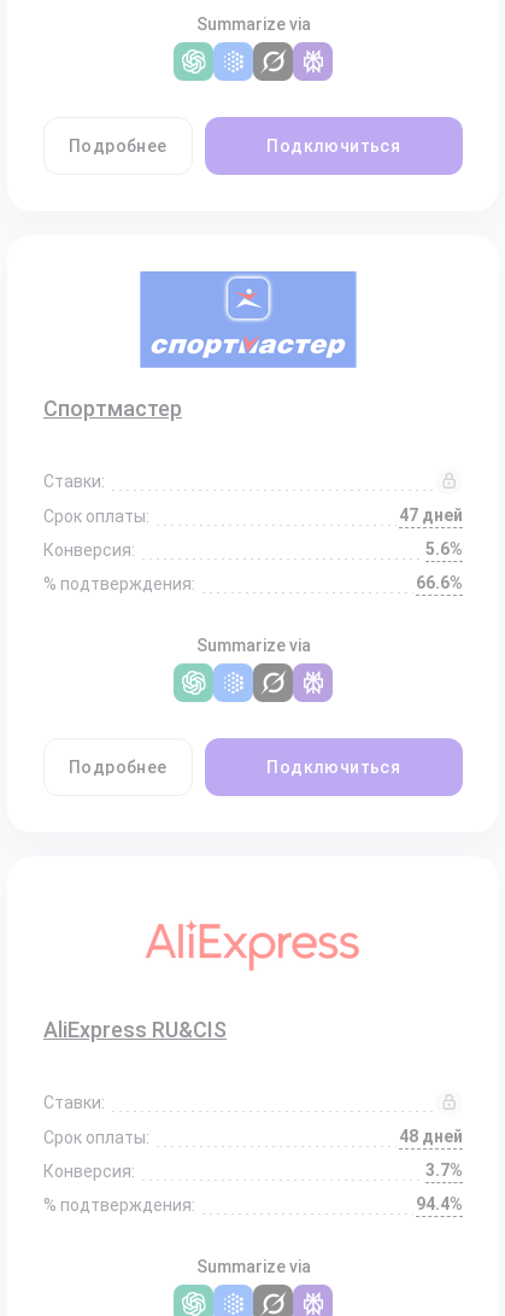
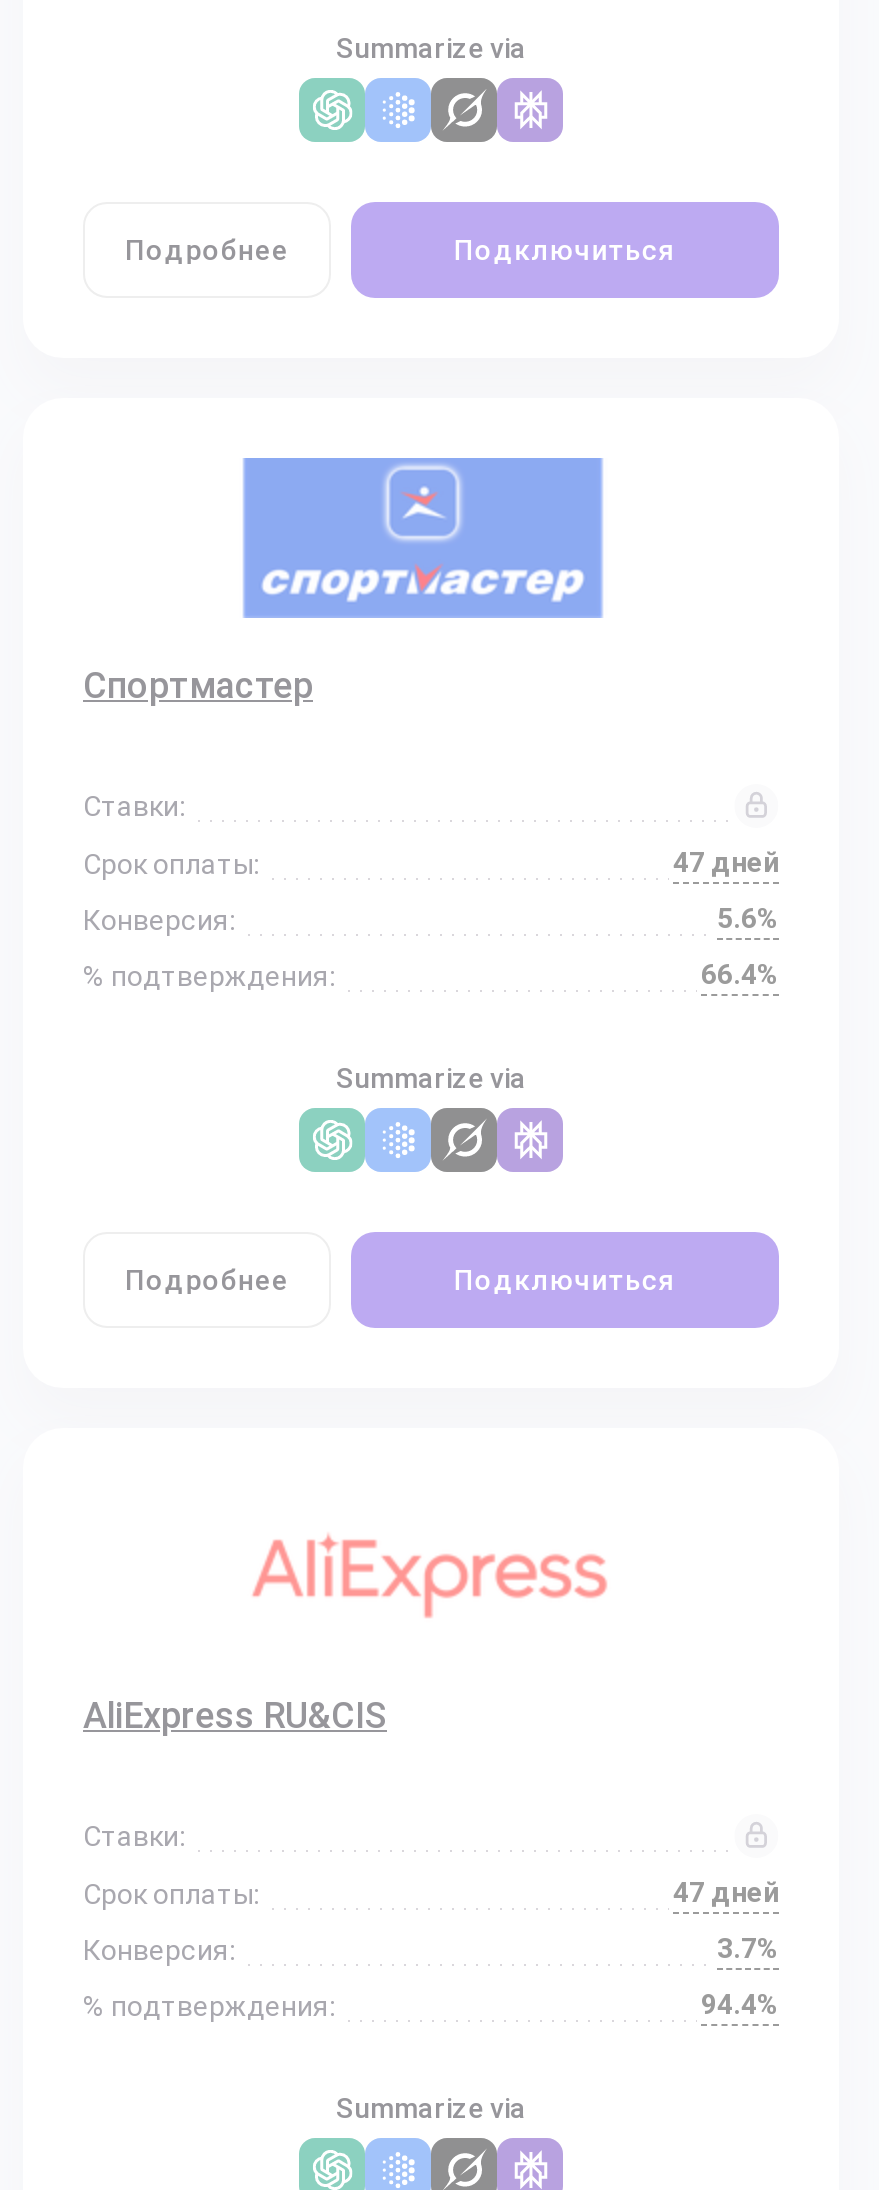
- 66.6%
+ 66.4%

- 48 дней
+ 47 дней
